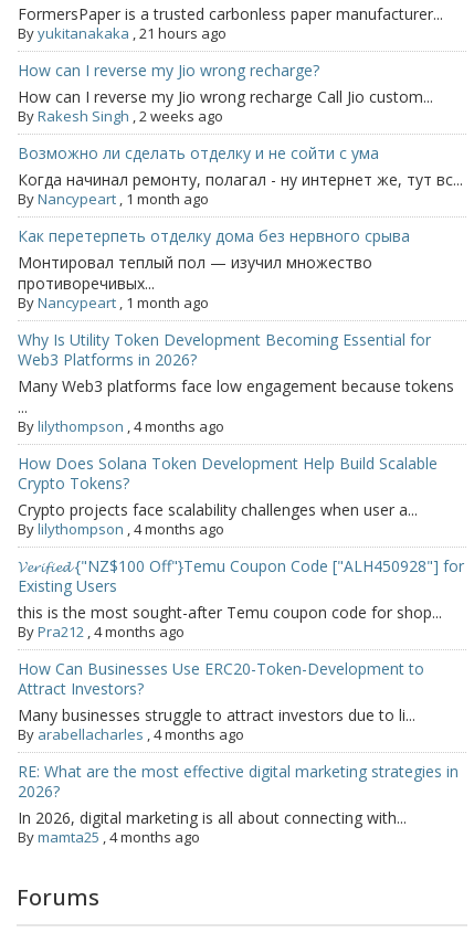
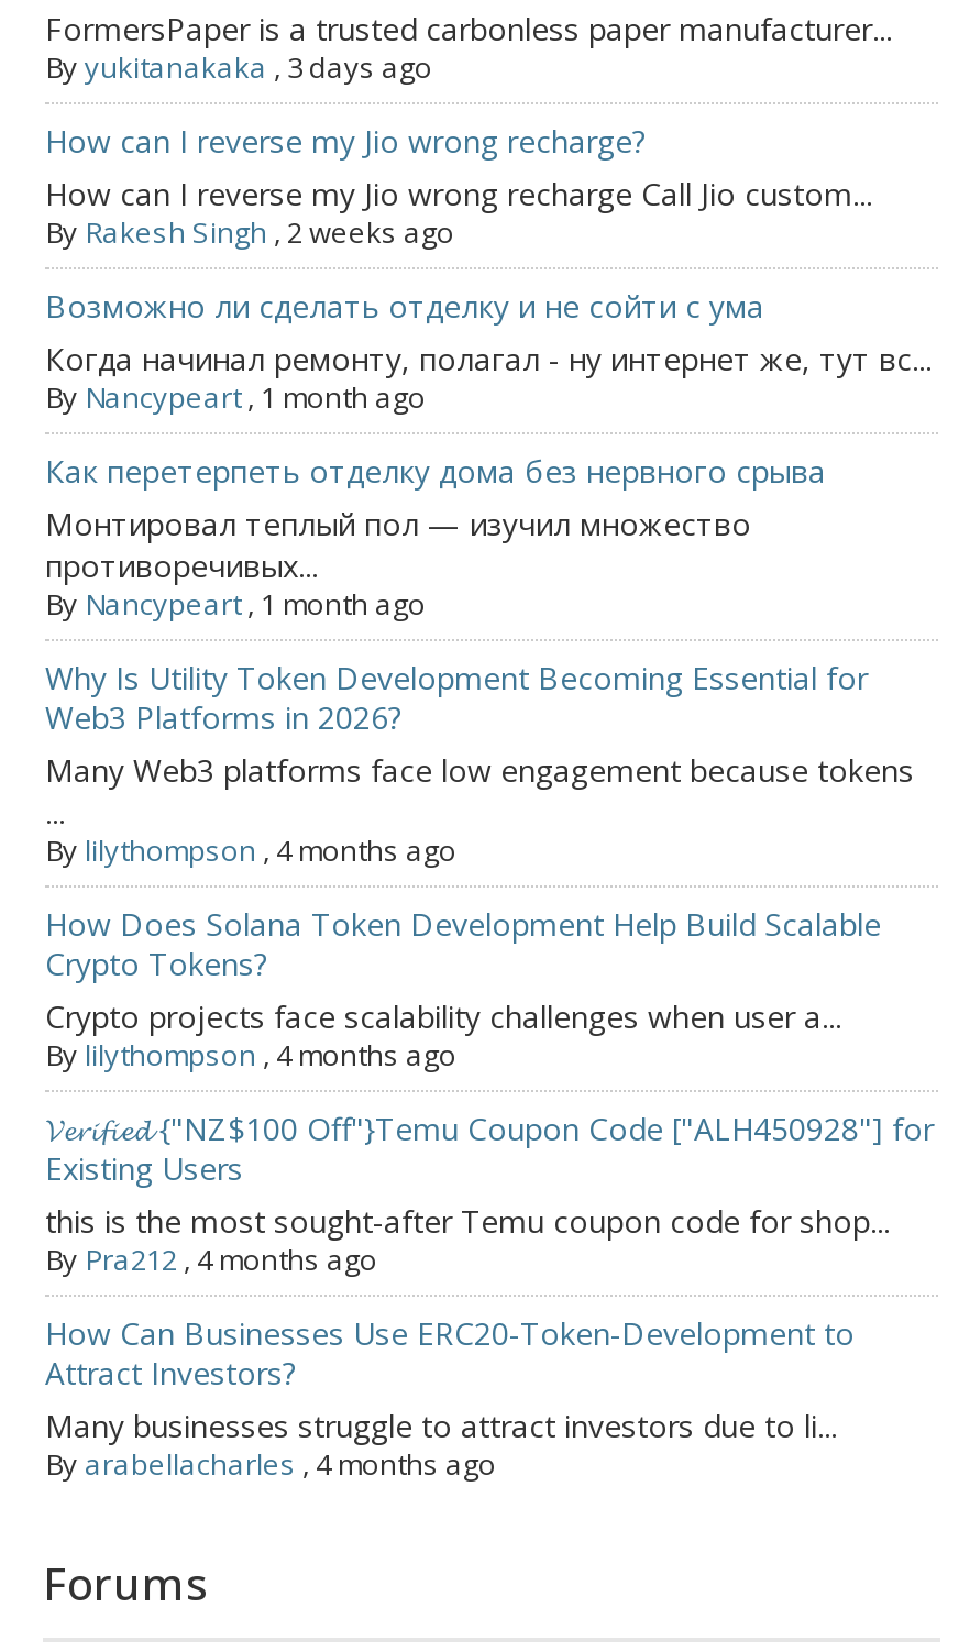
- By yukitanakaka, 21 hours ago
+ By yukitanakaka, 3 days ago

- RE: What are the most effective digital marketing strategies in
- 2026?
- In 2026, digital marketing is all about connecting with...
- By mamta25, 4 months ago
